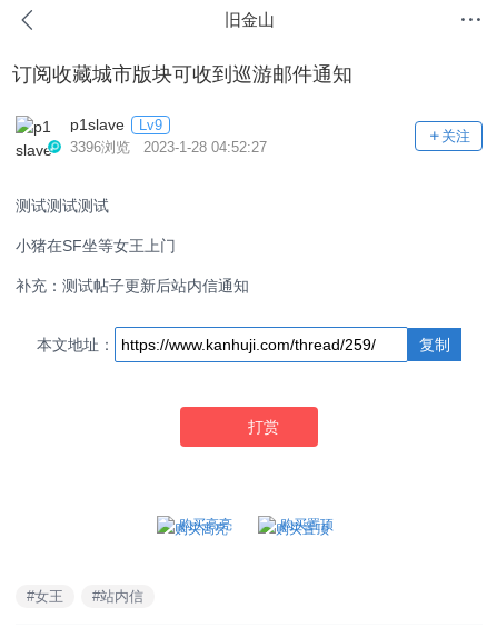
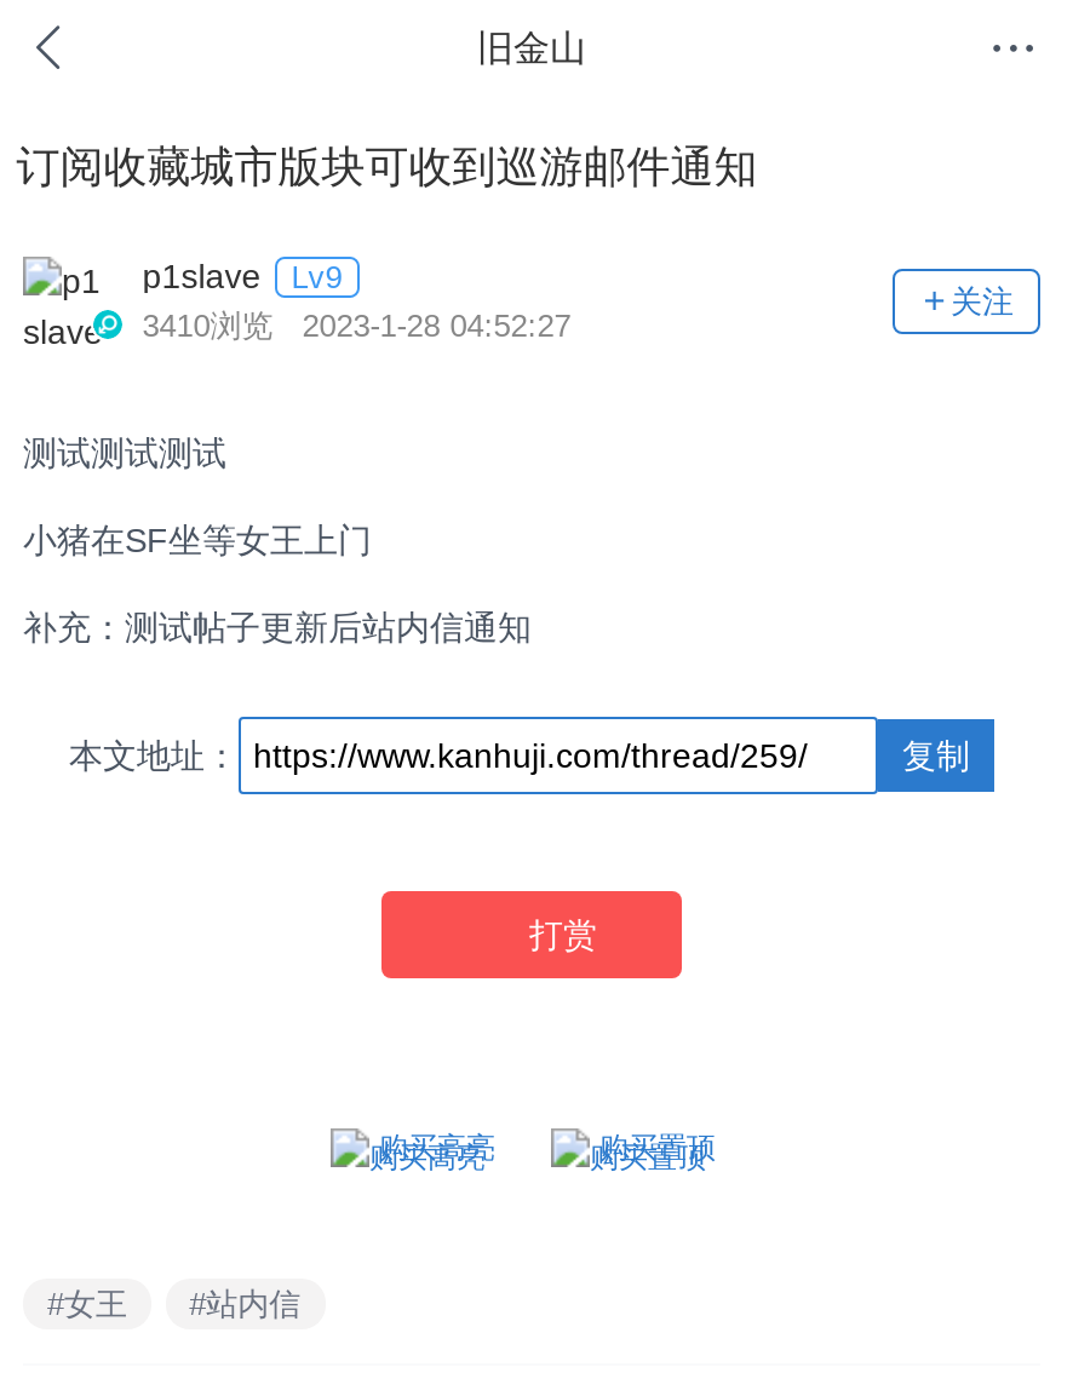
- 3396浏览 2023-1-28 04:52:27
+ 3410浏览 2023-1-28 04:52:27
